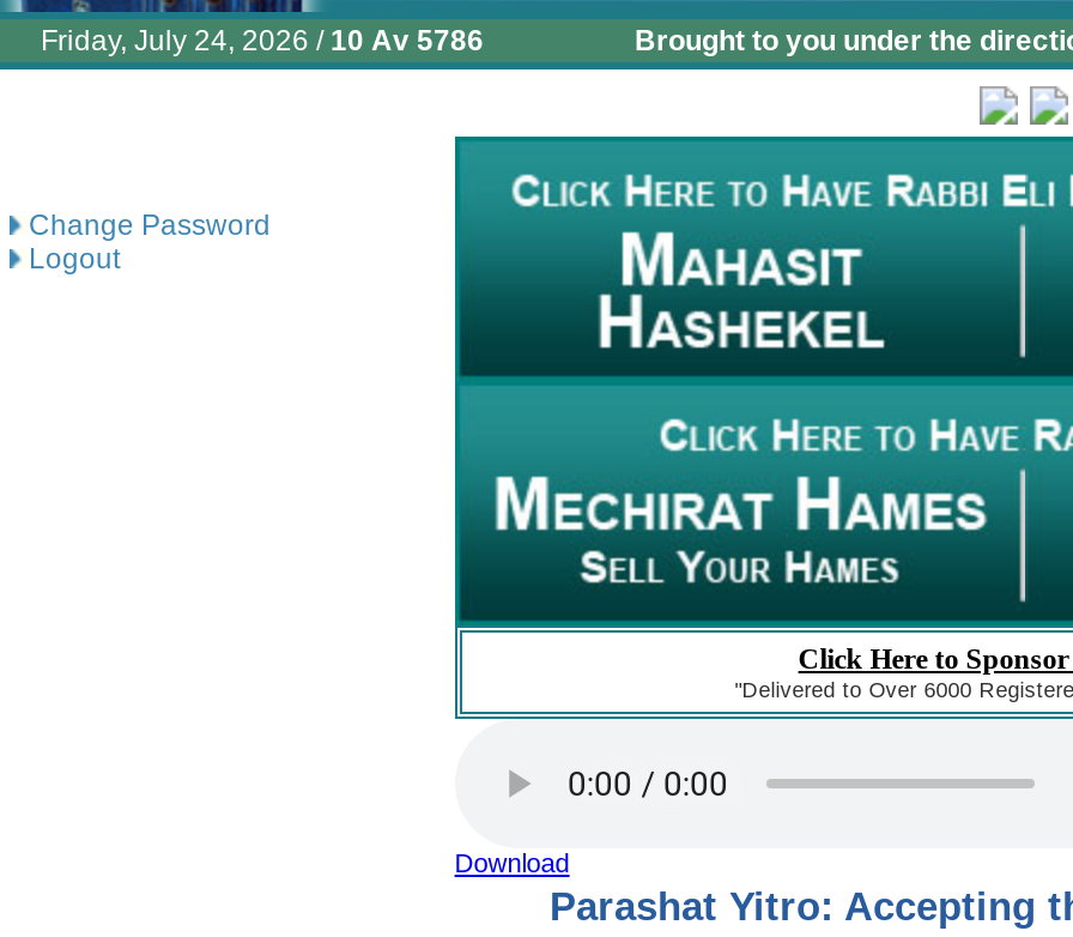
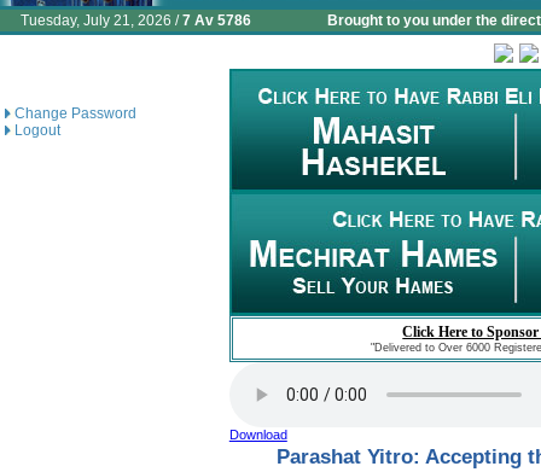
- Friday, July 24, 2026 / 10 Av 5786
+ Tuesday, July 21, 2026 / 7 Av 5786
